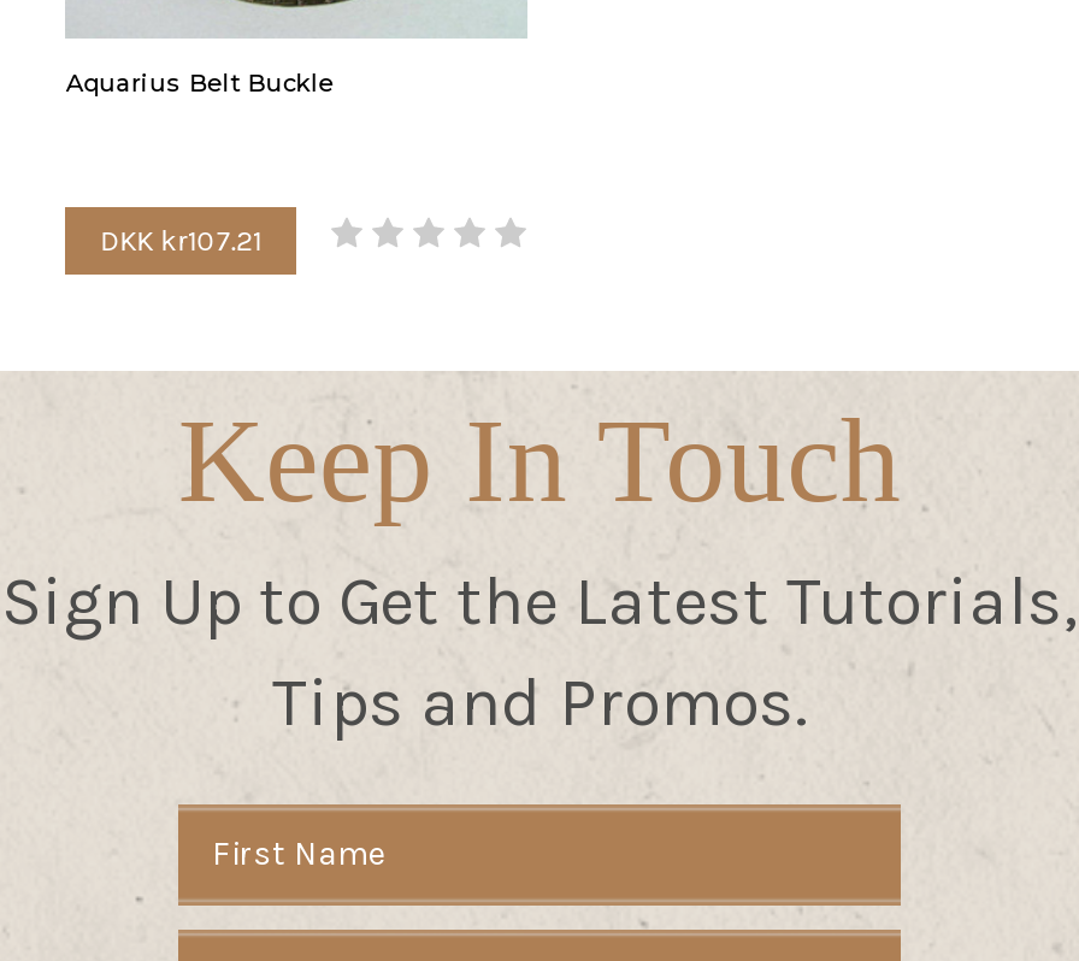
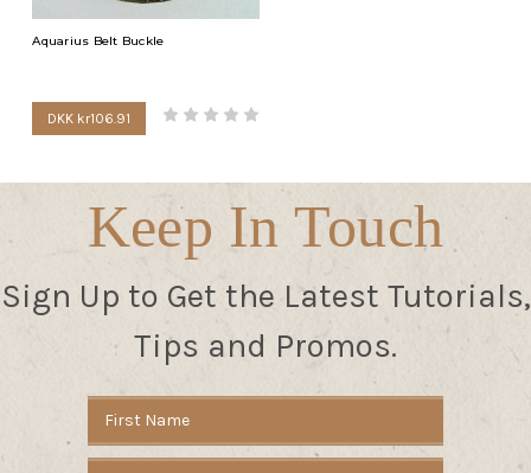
- DKK kr107.21
+ DKK kr106.91
